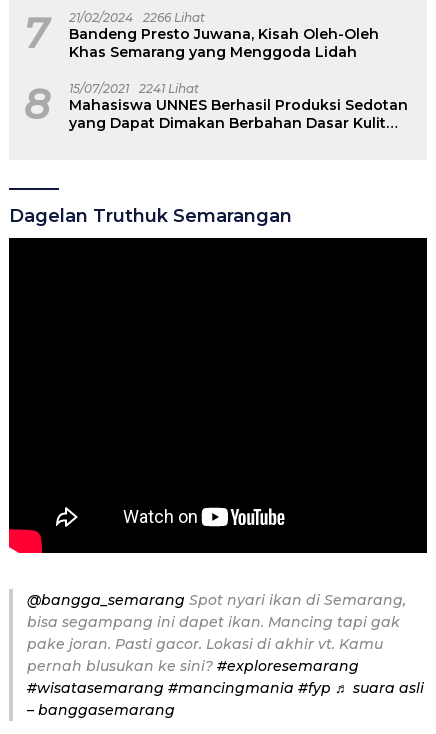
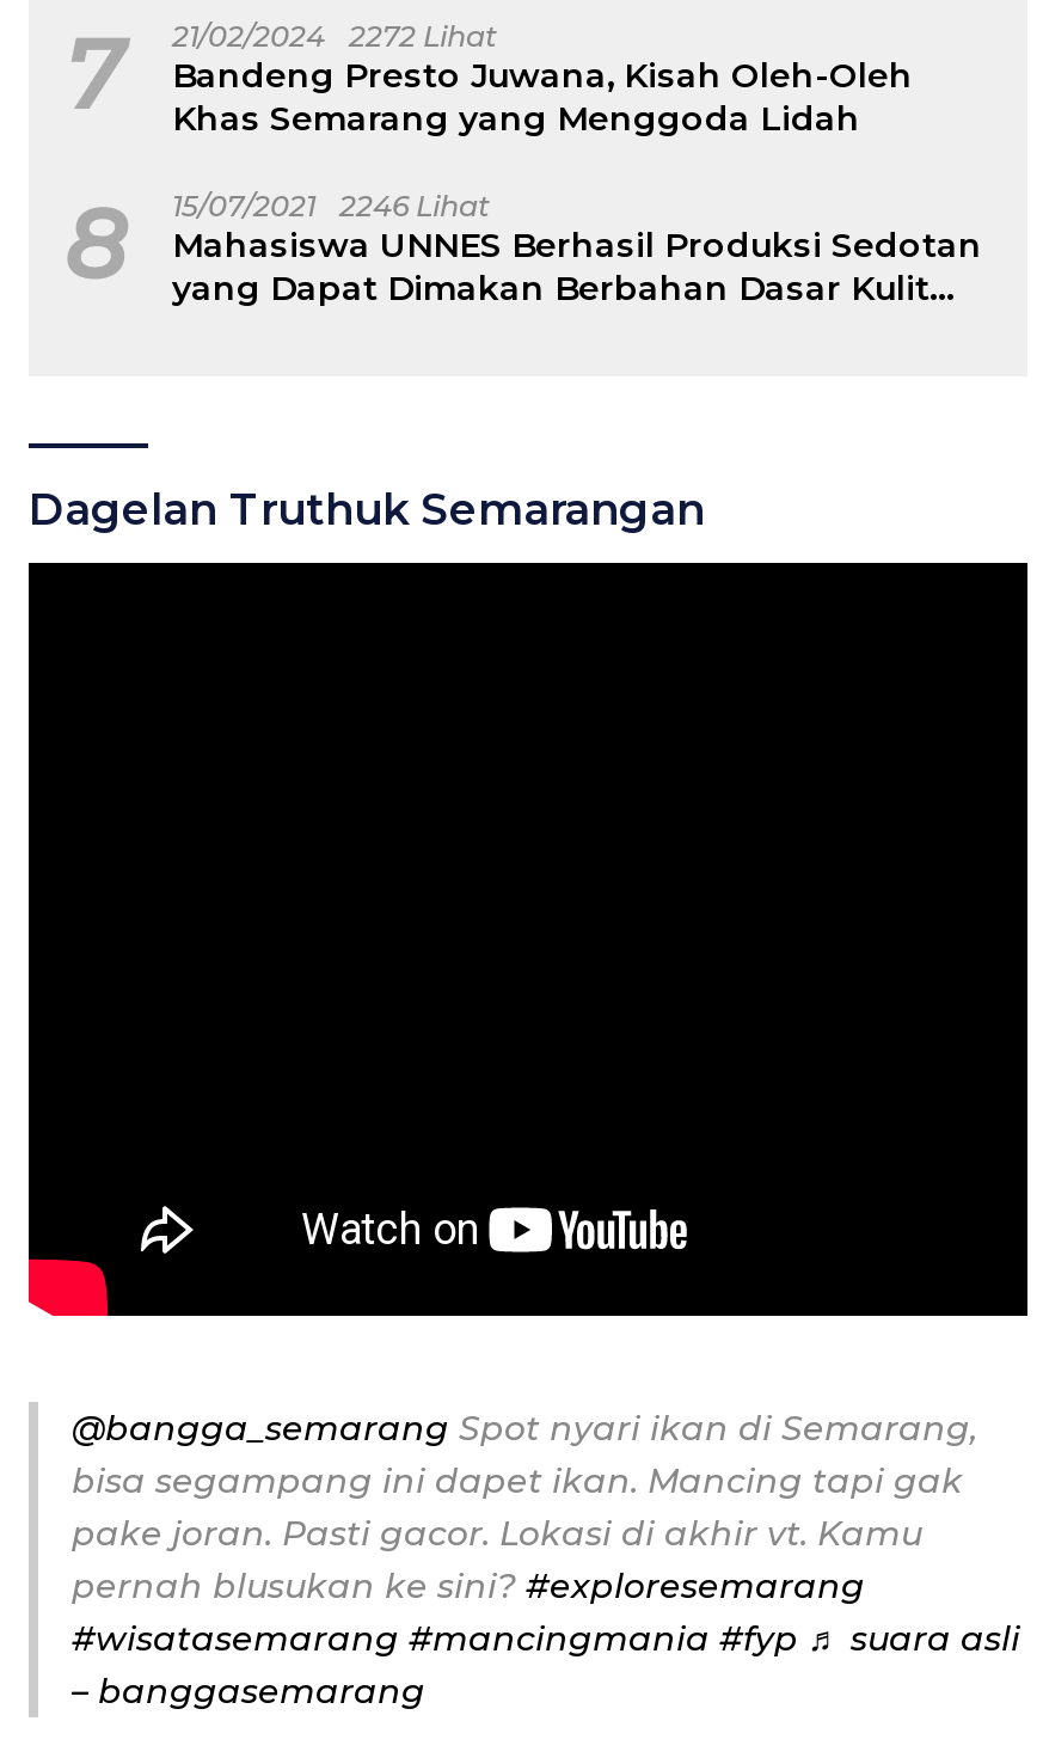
- 7 21/02/2024 Bandeng Presto Juwana, Kisah Oleh-Oleh Khas Semarang yang Menggoda Lidah 2266 Lihat
+ 7 21/02/2024 Bandeng Presto Juwana, Kisah Oleh-Oleh Khas Semarang yang Menggoda Lidah 2272 Lihat

- 8 15/07/2021 Mahasiswa UNNES Berhasil Produksi Sedotan yang Dapat Dimakan Berbahan Dasar Kulit 2241 Lihat
+ 8 15/07/2021 Mahasiswa UNNES Berhasil Produksi Sedotan yang Dapat Dimakan Berbahan Dasar Kulit 2246 Lihat
